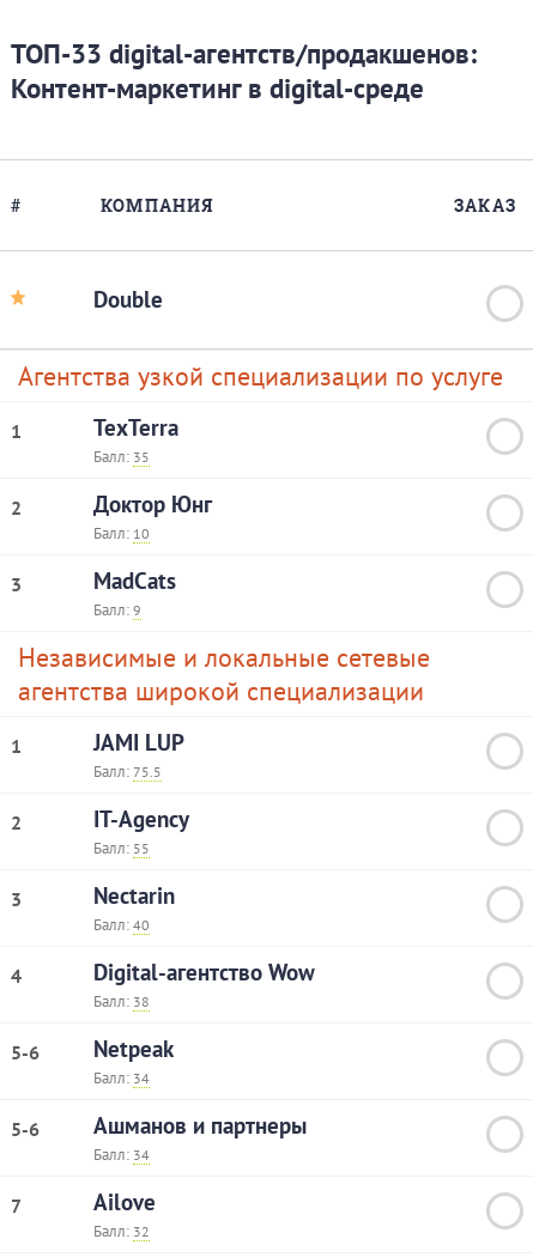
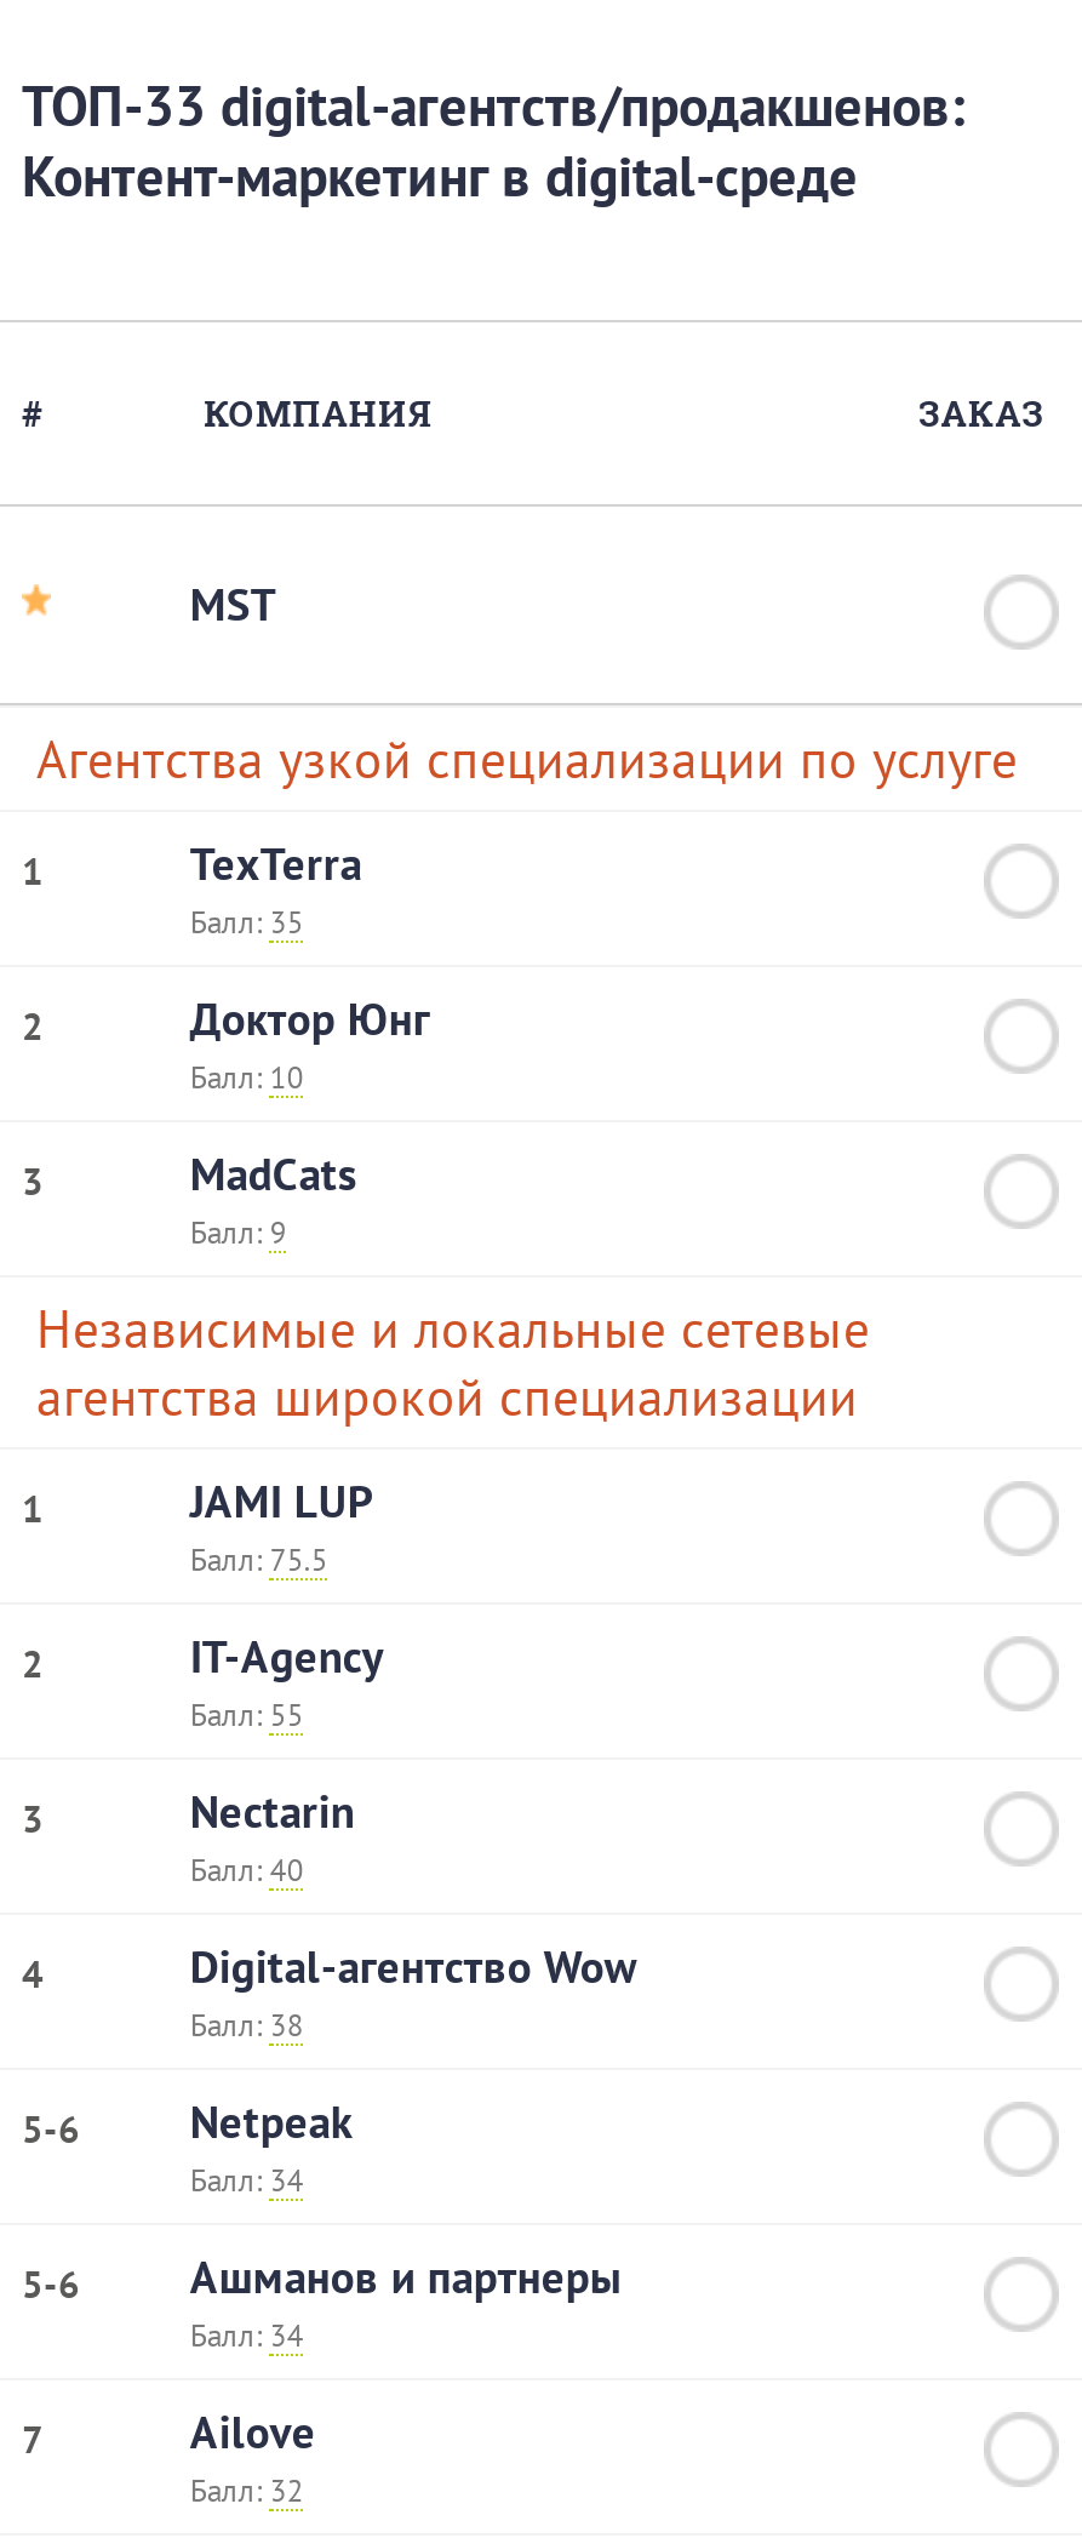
- Double
+ MST
